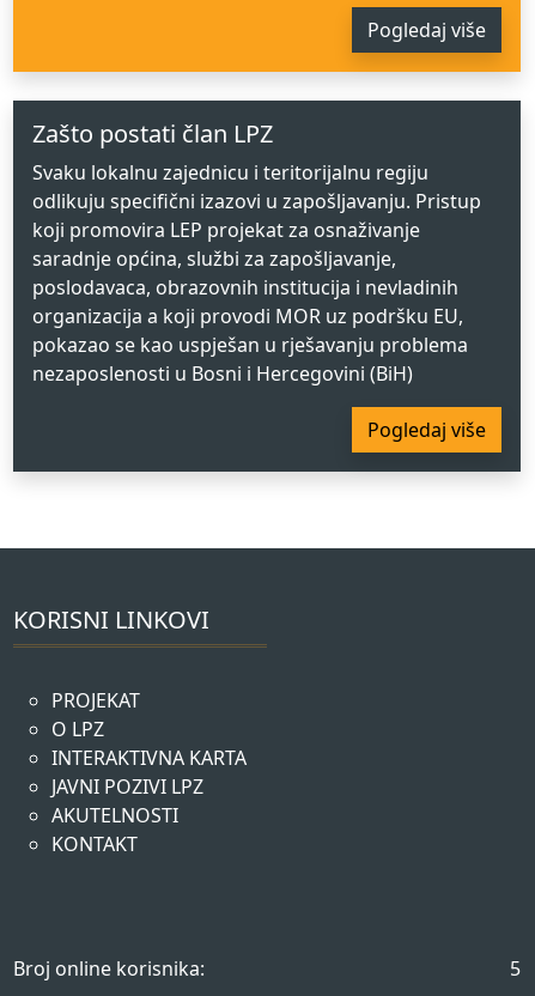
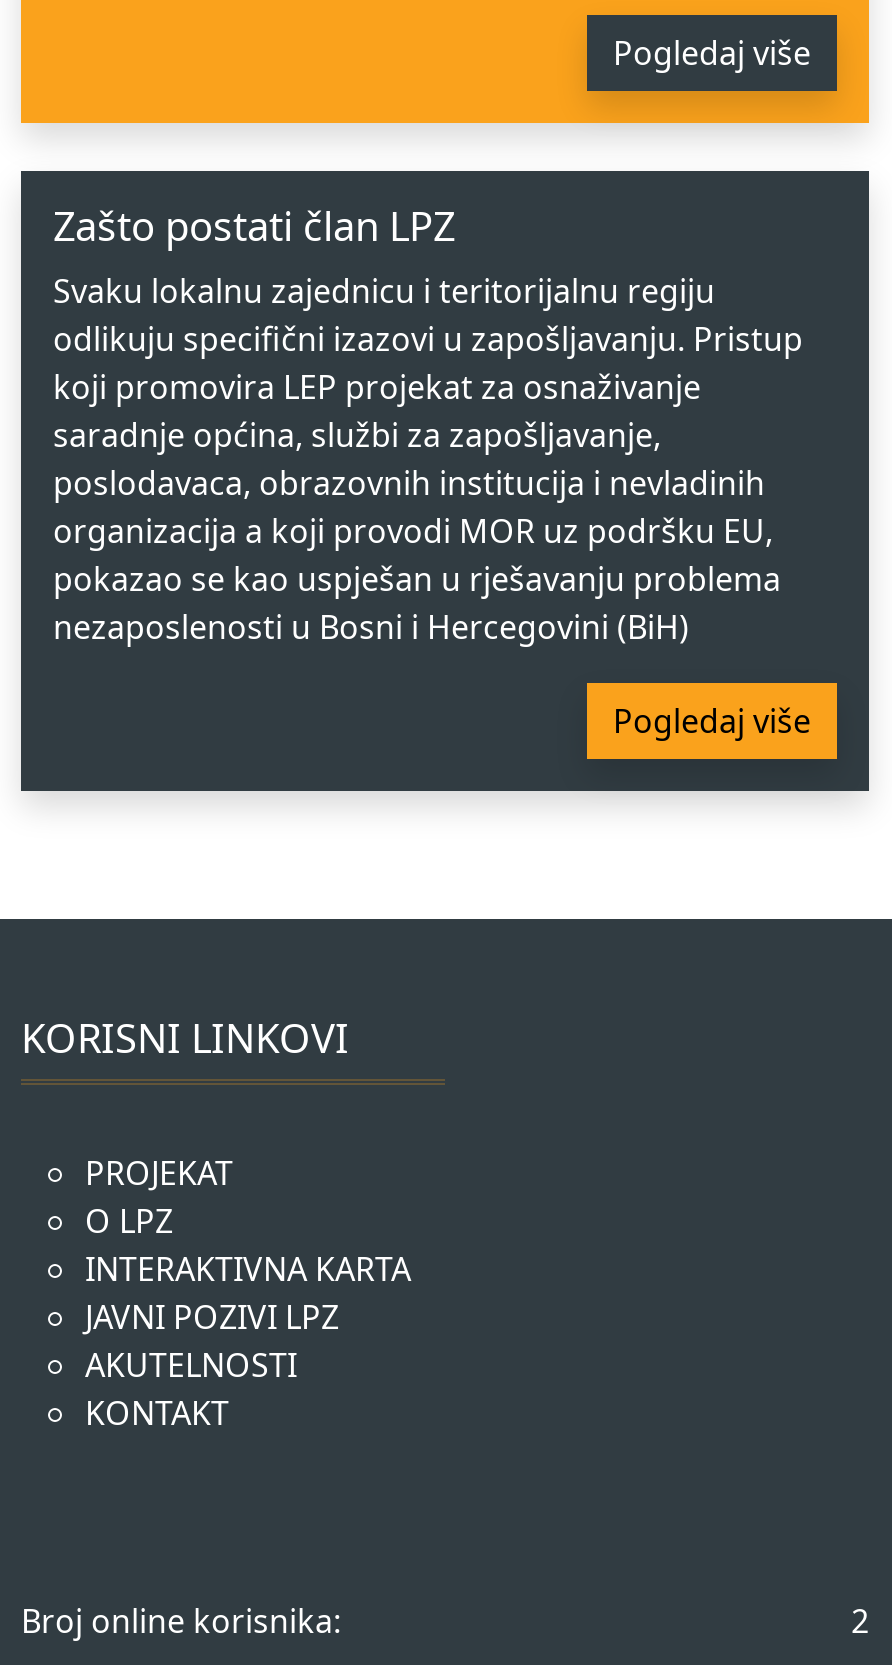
- 5
+ 2
